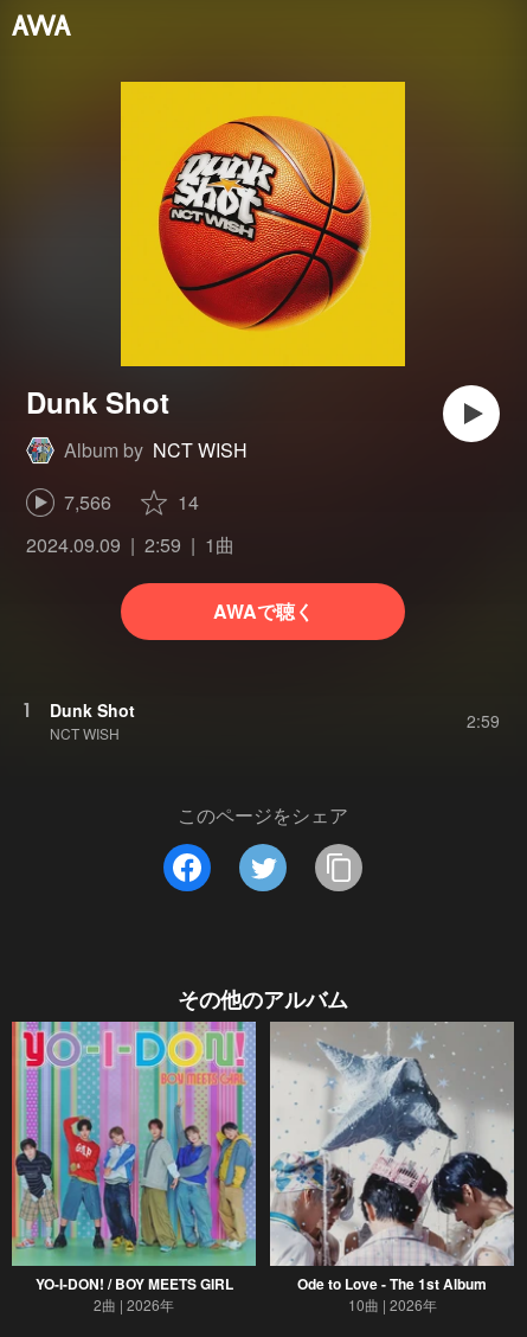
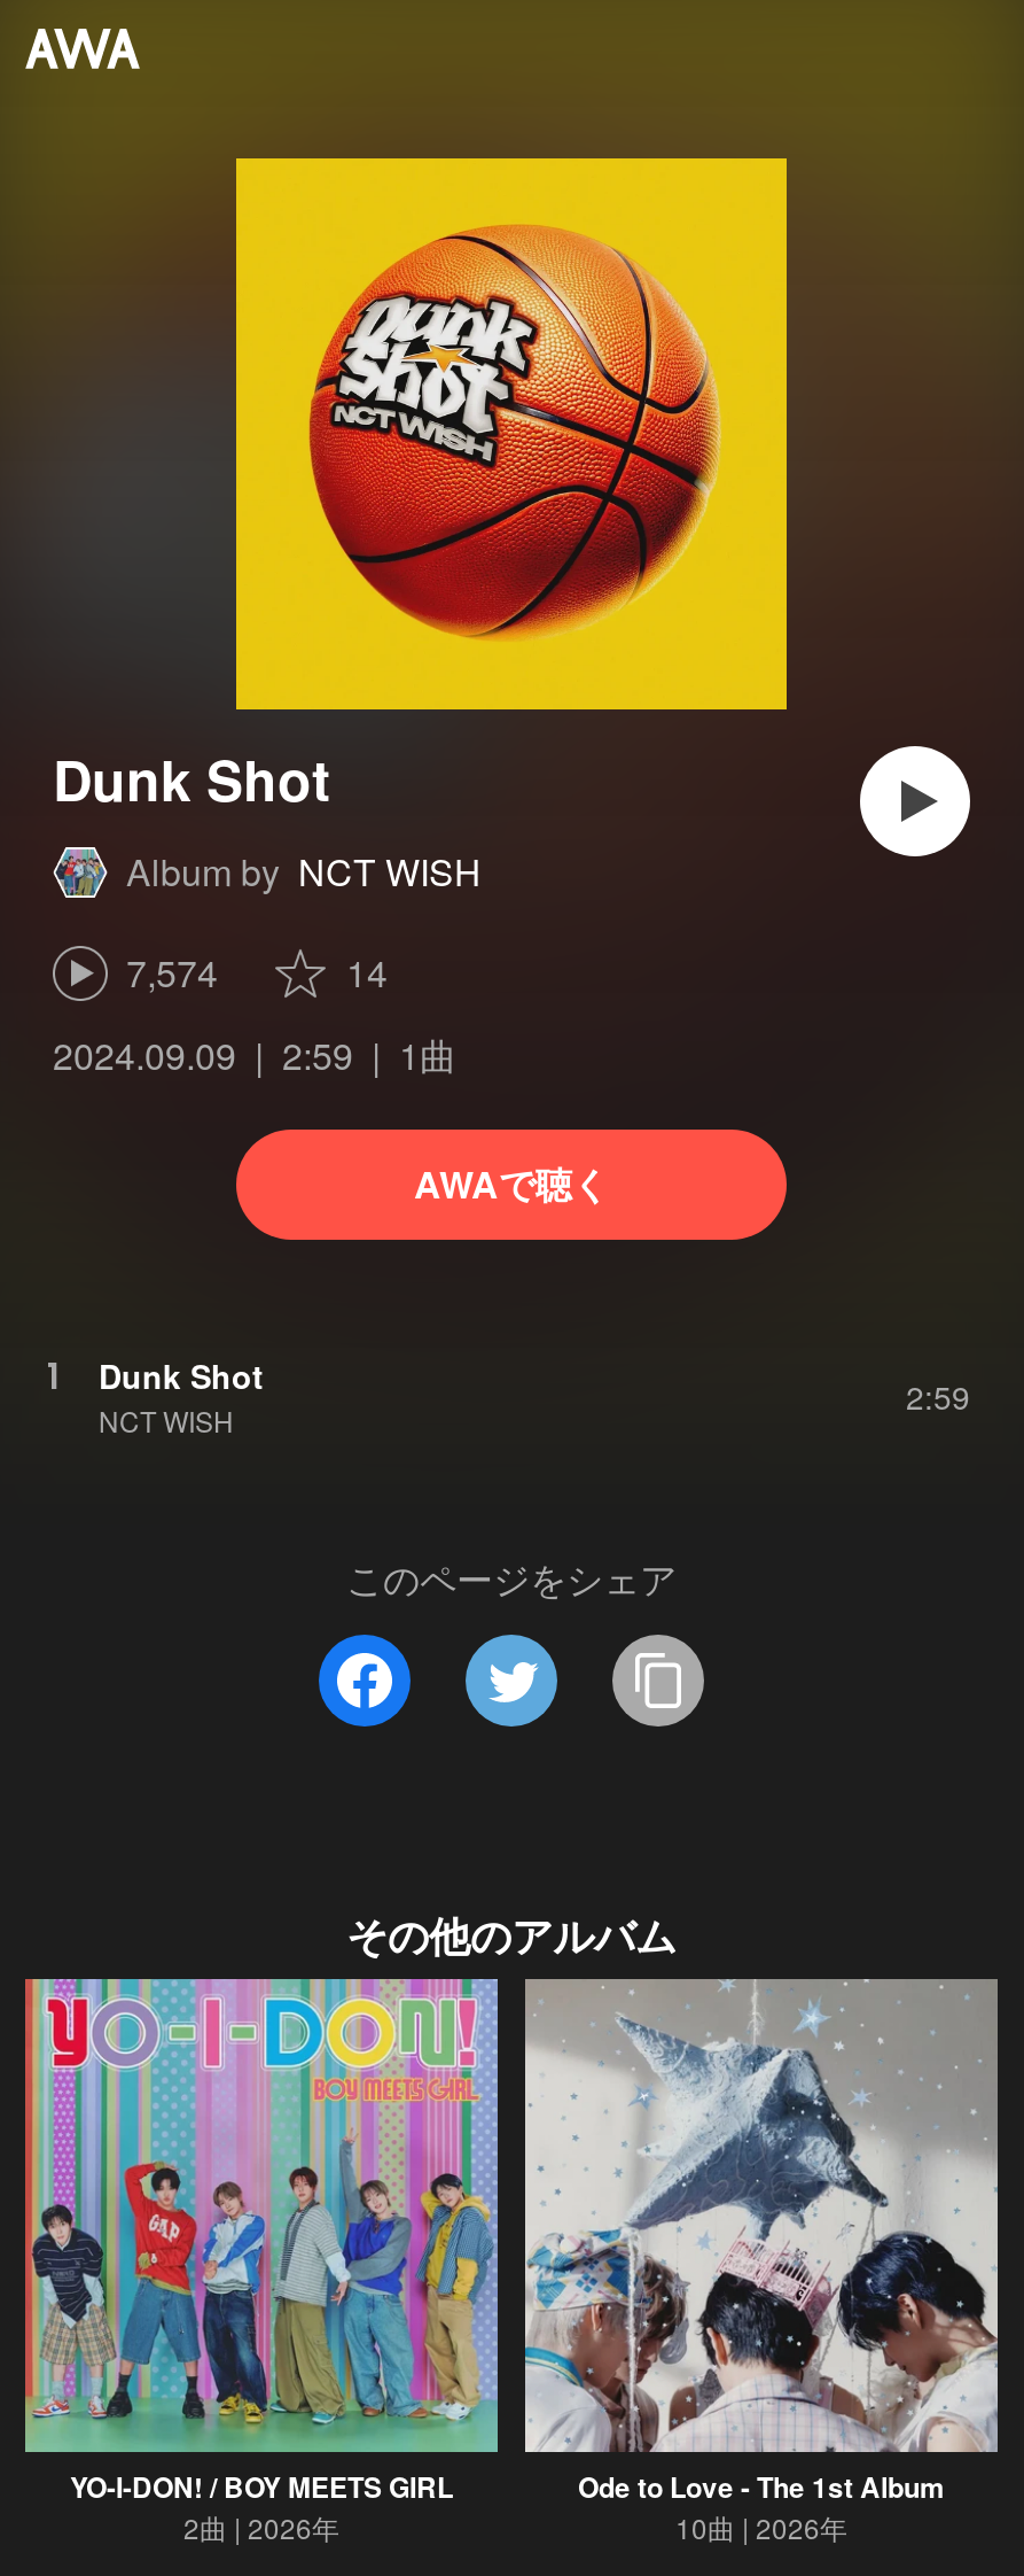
- 7,566
+ 7,574
